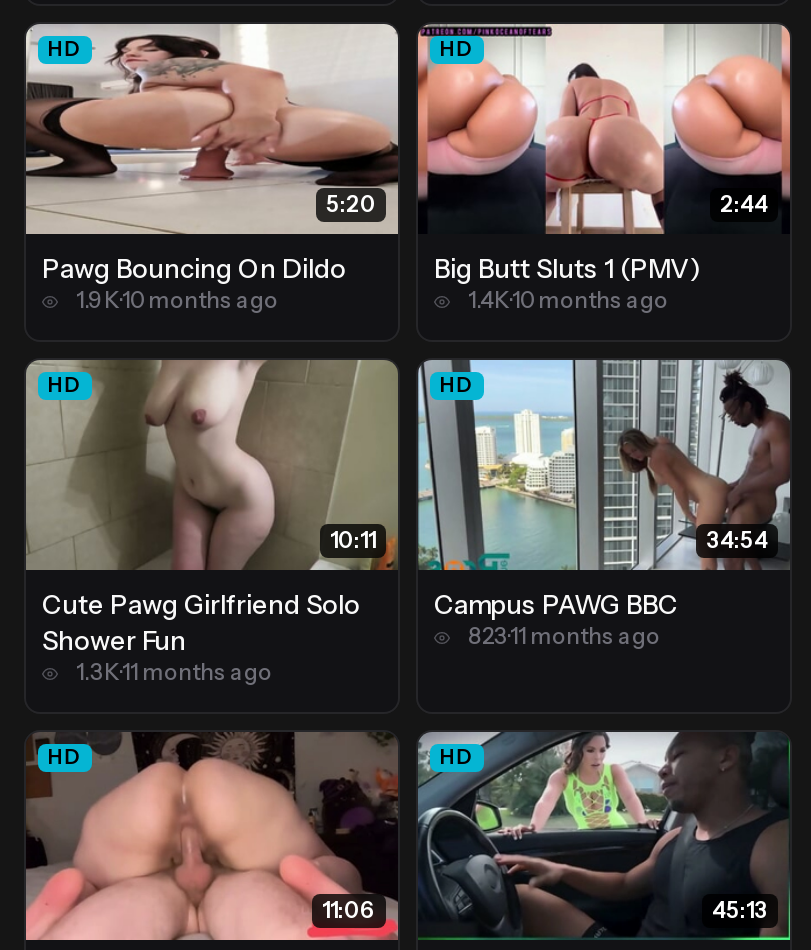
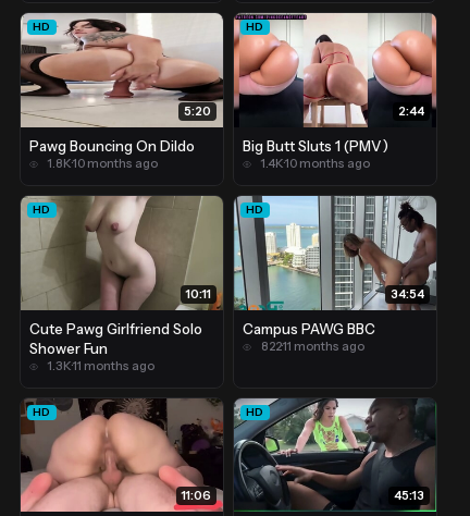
- 1.9K10 months ago
+ 1.8K10 months ago

- 82311 months ago
+ 82211 months ago
